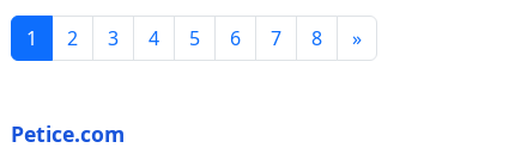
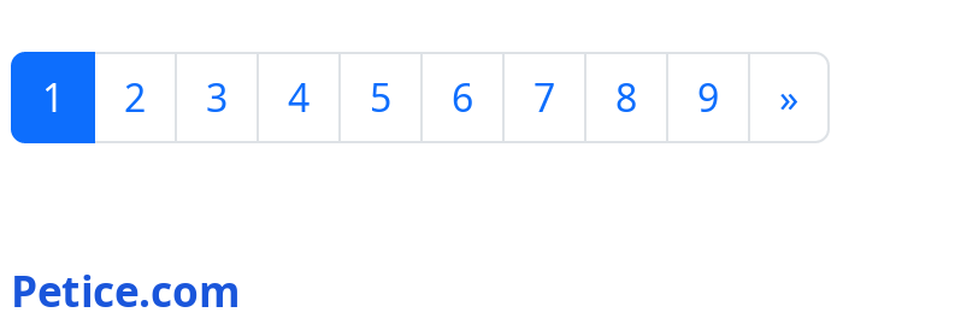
+ 9
